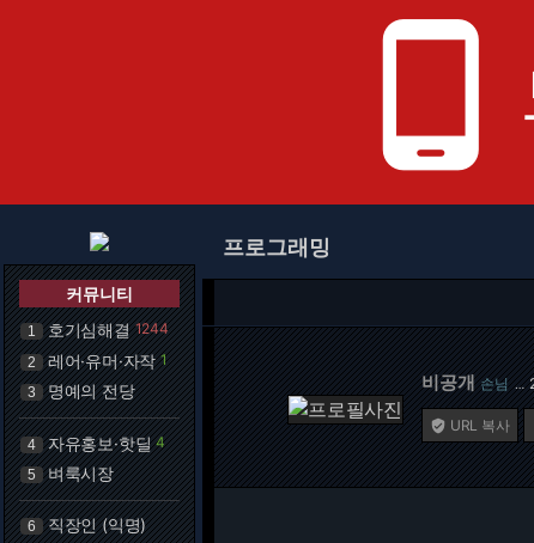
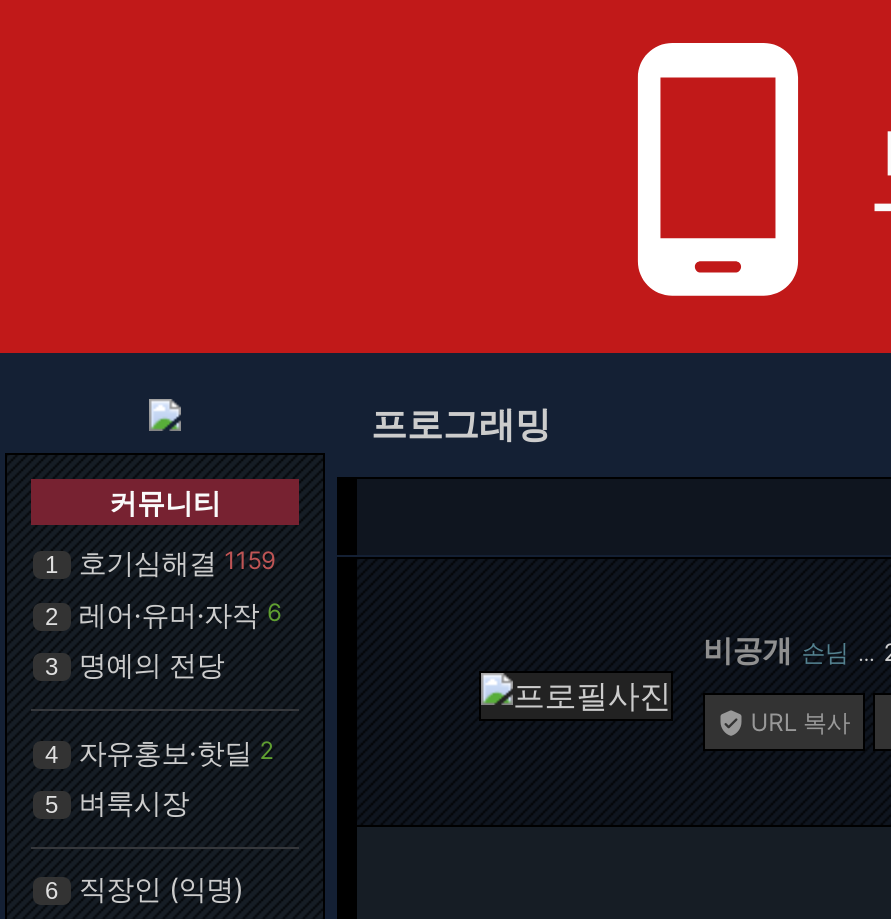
- 1 호기심해결 1244
+ 1 호기심해결 1159

- 레어·유머·자작 1
+ 레어·유머·자작 6

- 자유홍보·핫딜 4
+ 자유홍보·핫딜 2
